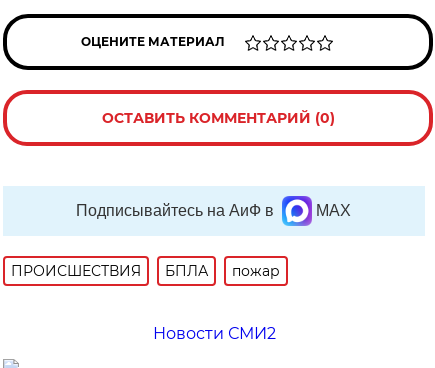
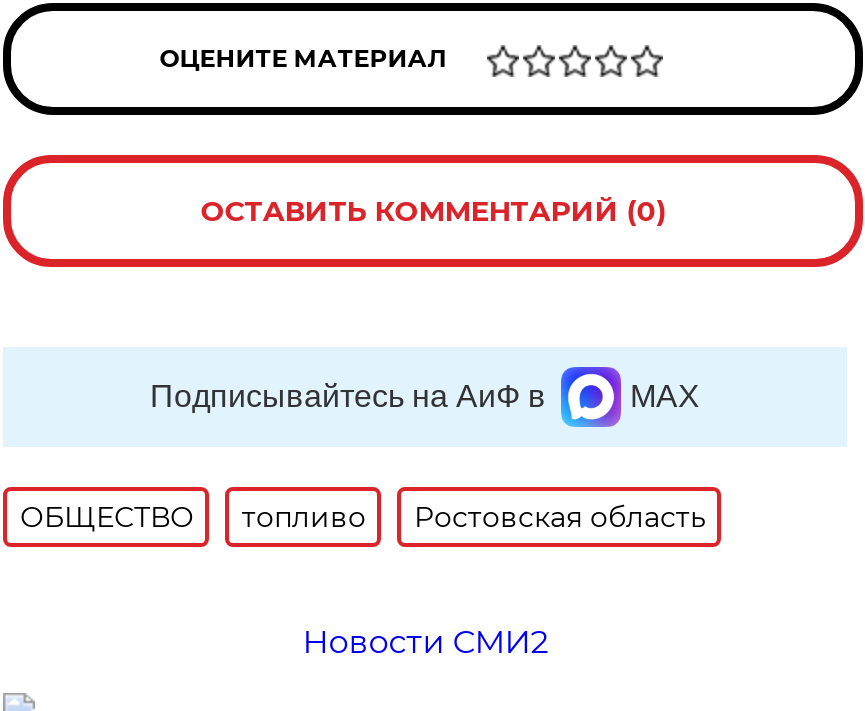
- ПРОИСШЕСТВИЯ
- БПЛА
- пожар
+ ОБЩЕСТВО
+ топливо
+ Ростовская область
